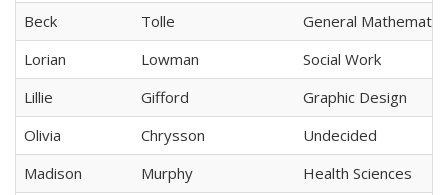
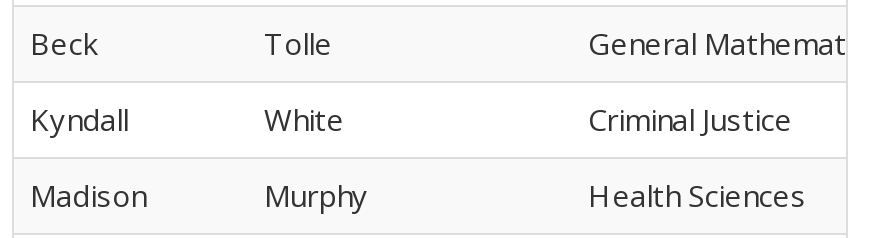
- Lorian
- Lowman
- Social Work
- Lillie
- Gifford
- Graphic Design
- Olivia
- Chrysson
- Undecided
+ Kyndall
+ White
+ Criminal Justice
